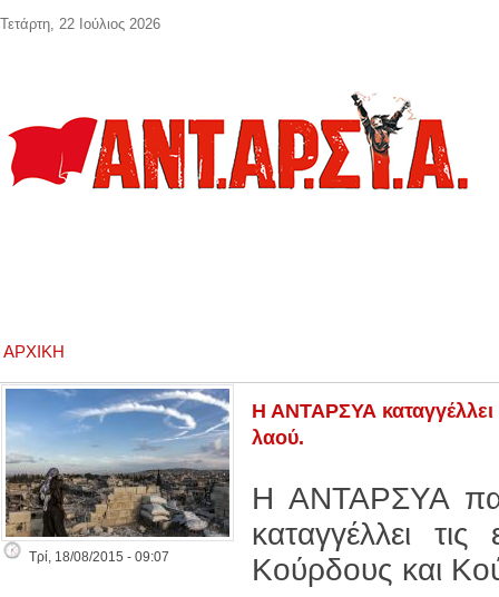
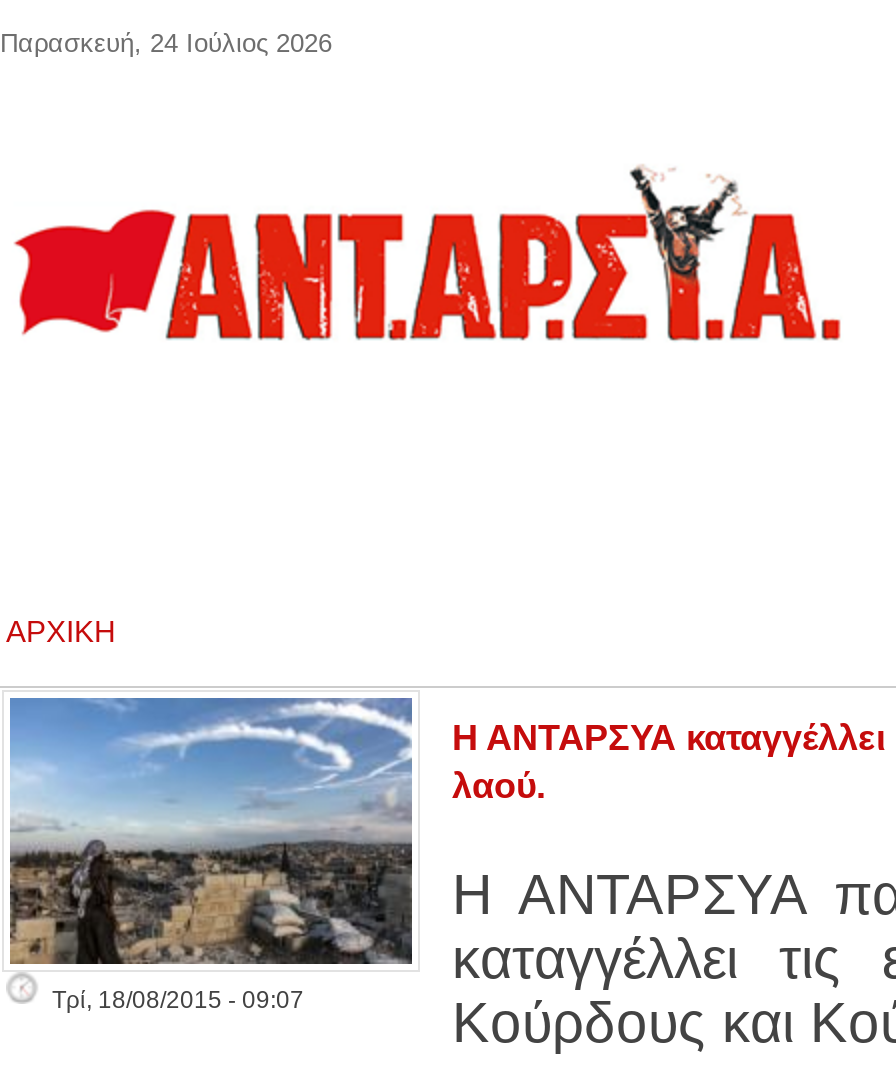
- Τετάρτη, 22 Ιούλιος 2026
+ Παρασκευή, 24 Ιούλιος 2026
